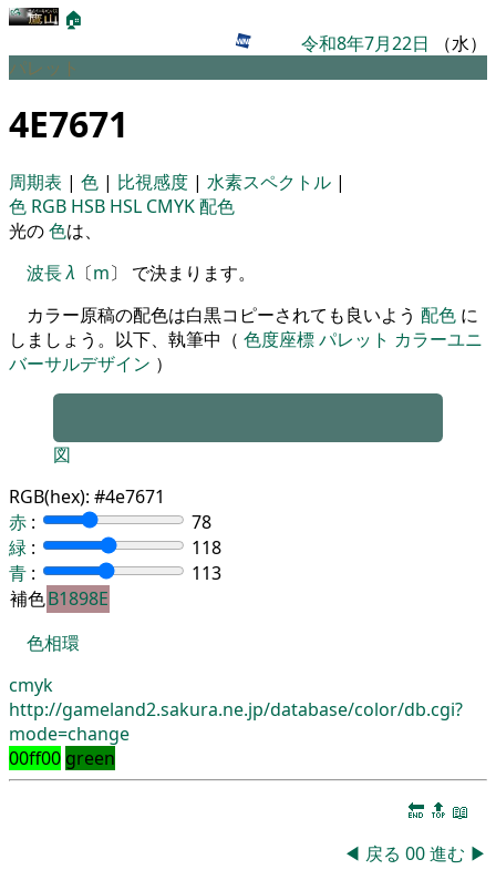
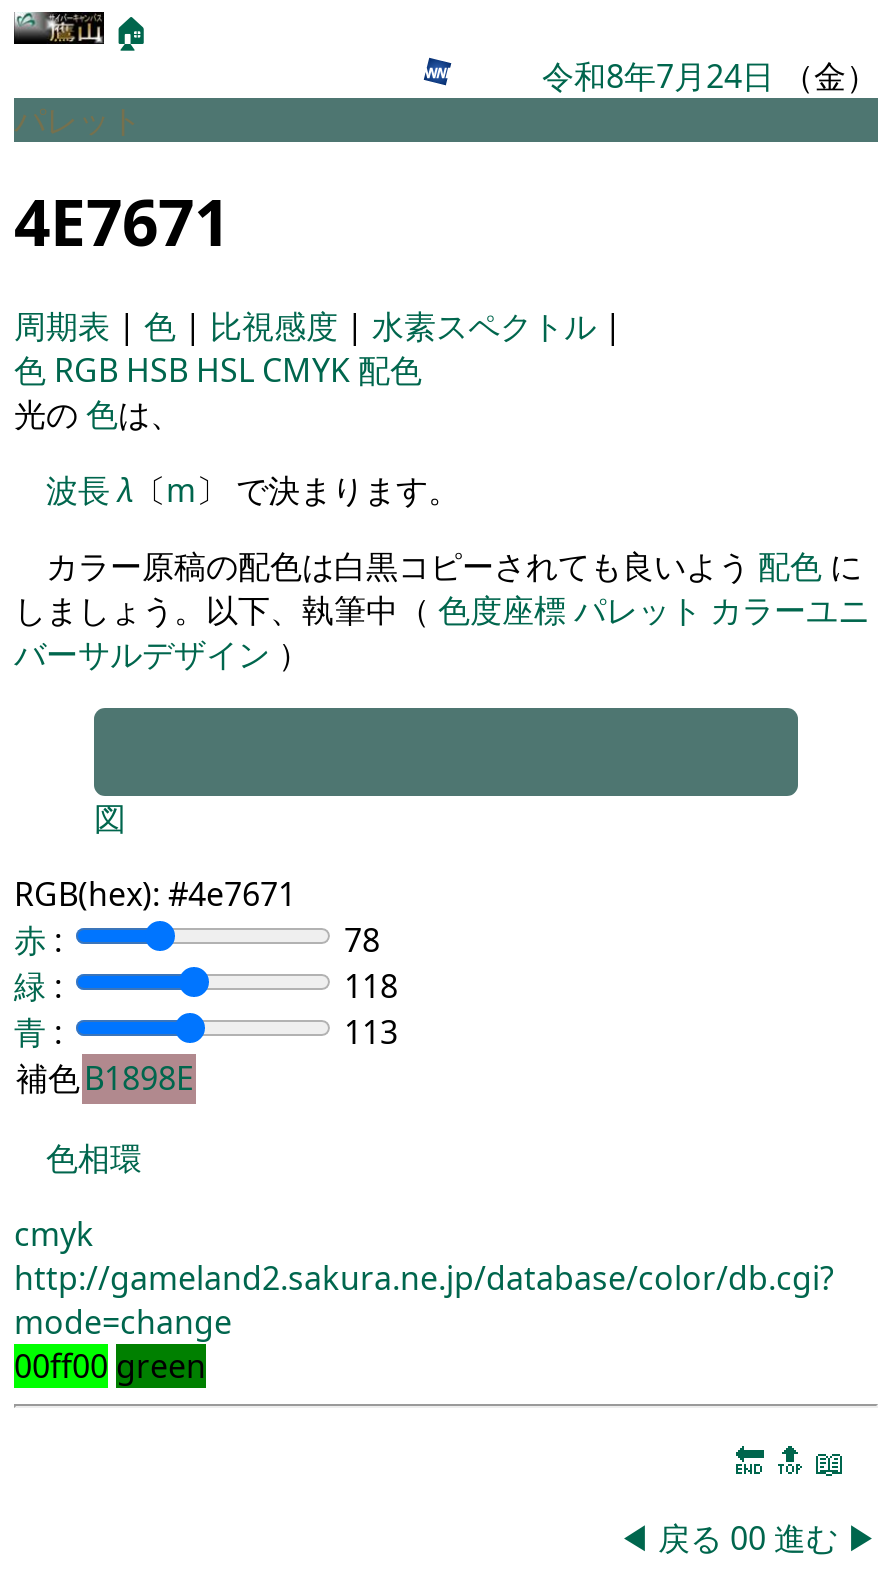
- 令和8年7月22日（水）
+ 令和8年7月24日（金）
